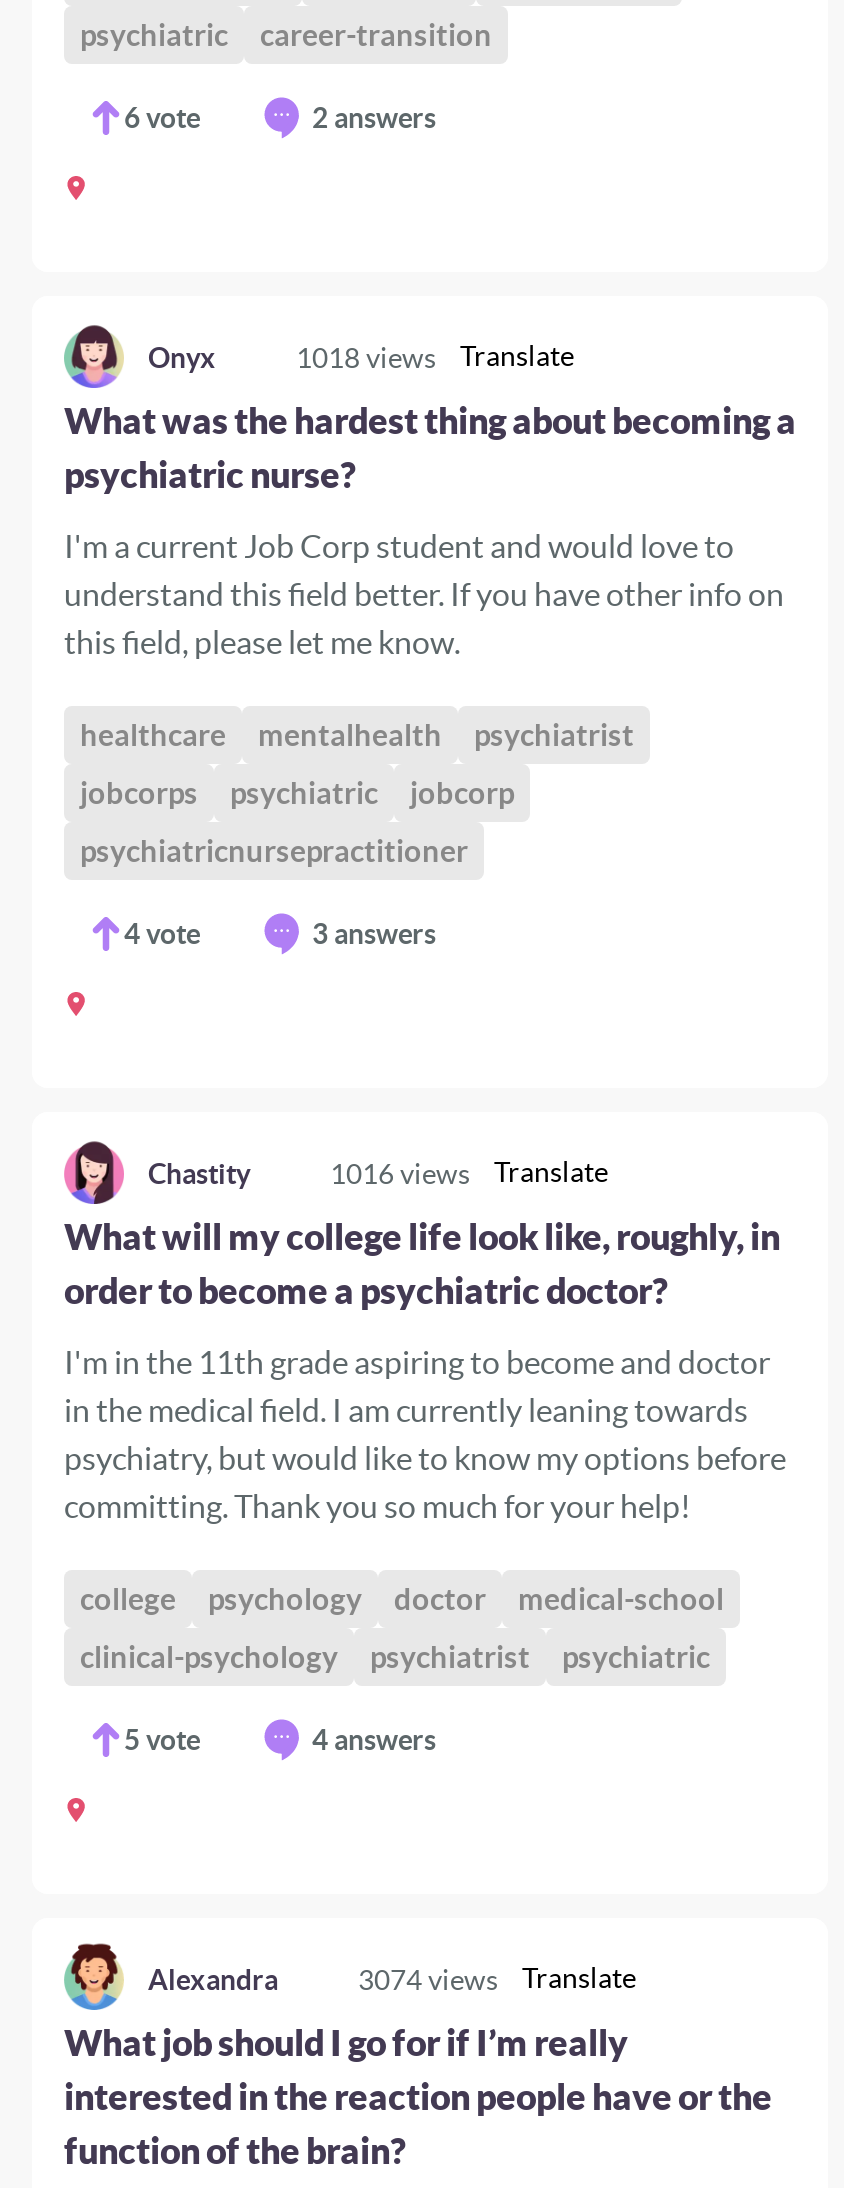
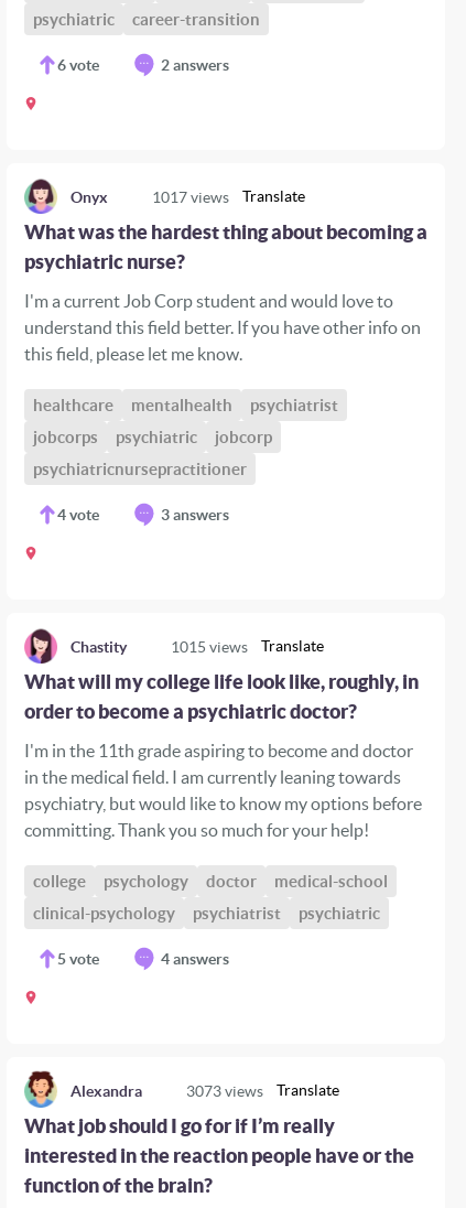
- 1018 views Translate
+ 1017 views Translate

- 1016 views Translate
+ 1015 views Translate

- 3074 views Translate
+ 3073 views Translate
